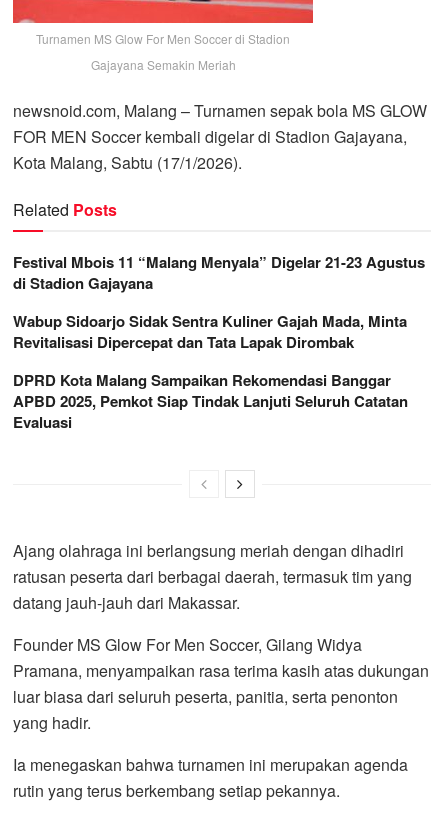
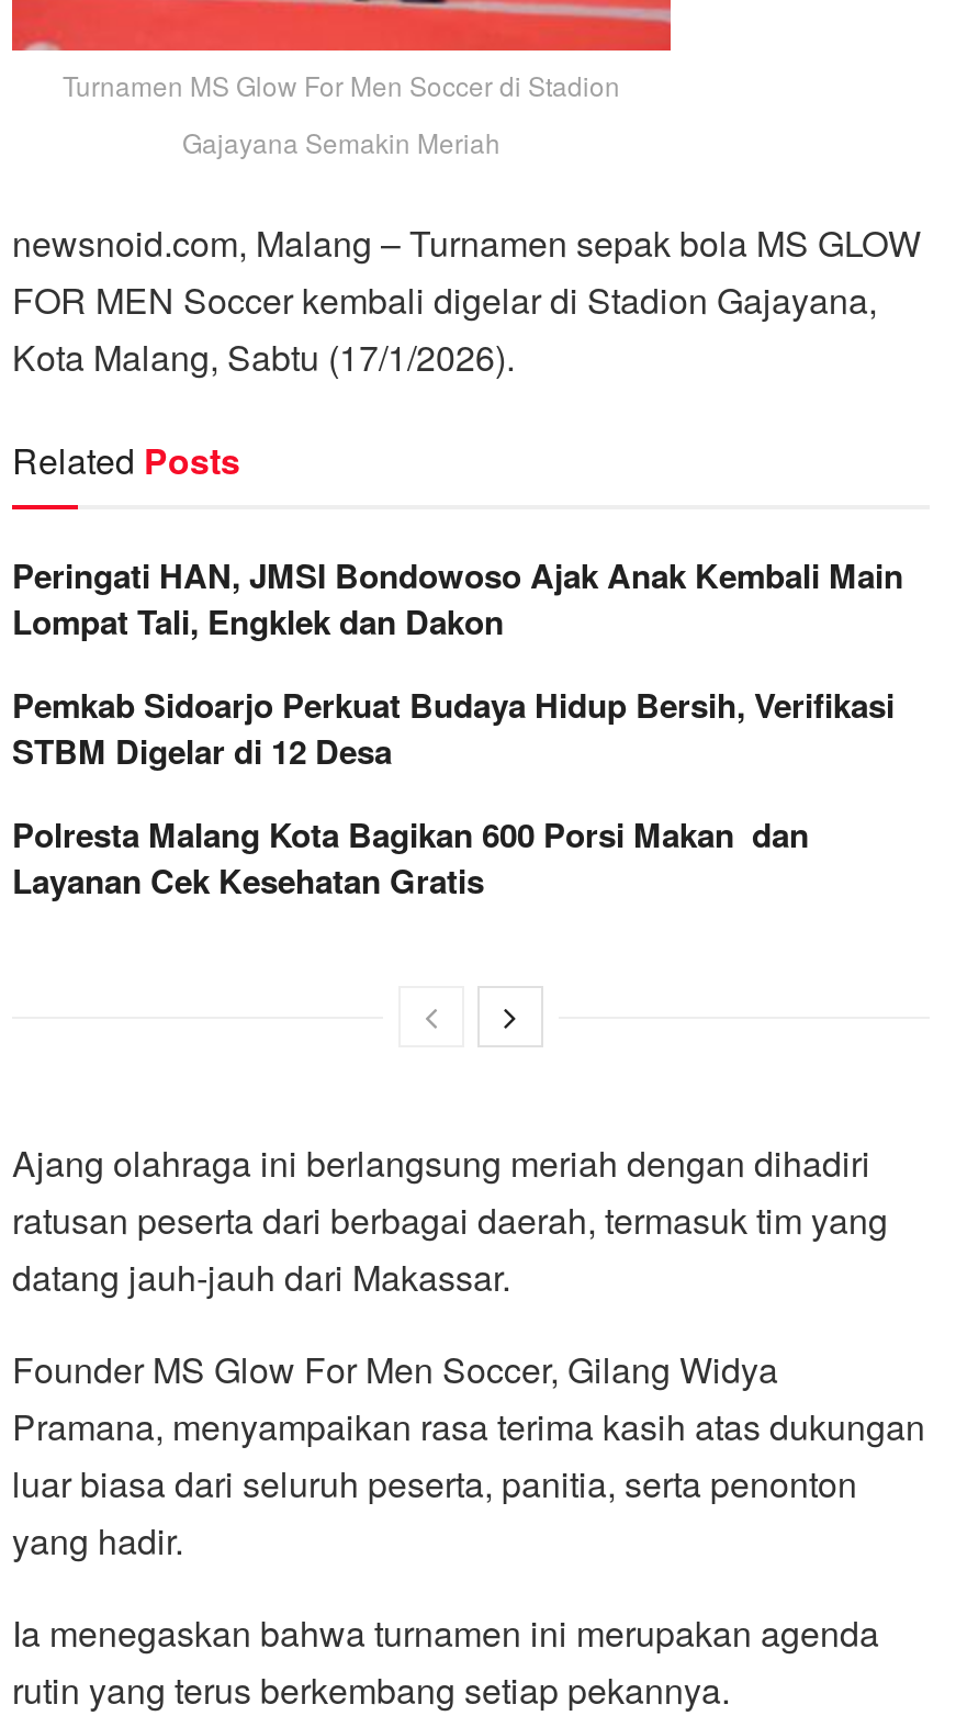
- Festival Mbois 11 “Malang Menyala” Digelar 21-23 Agustus
- di Stadion Gajayana
+ Peringati HAN, JMSI Bondowoso Ajak Anak Kembali Main
+ Lompat Tali, Engklek dan Dakon

- Wabup Sidoarjo Sidak Sentra Kuliner Gajah Mada, Minta
- Revitalisasi Dipercepat dan Tata Lapak Dirombak
+ Pemkab Sidoarjo Perkuat Budaya Hidup Bersih, Verifikasi
+ STBM Digelar di 12 Desa

- DPRD Kota Malang Sampaikan Rekomendasi Banggar
- APBD 2025, Pemkot Siap Tindak Lanjuti Seluruh Catatan
- Evaluasi
+ Polresta Malang Kota Bagikan 600 Porsi Makan dan
+ Layanan Cek Kesehatan Gratis
